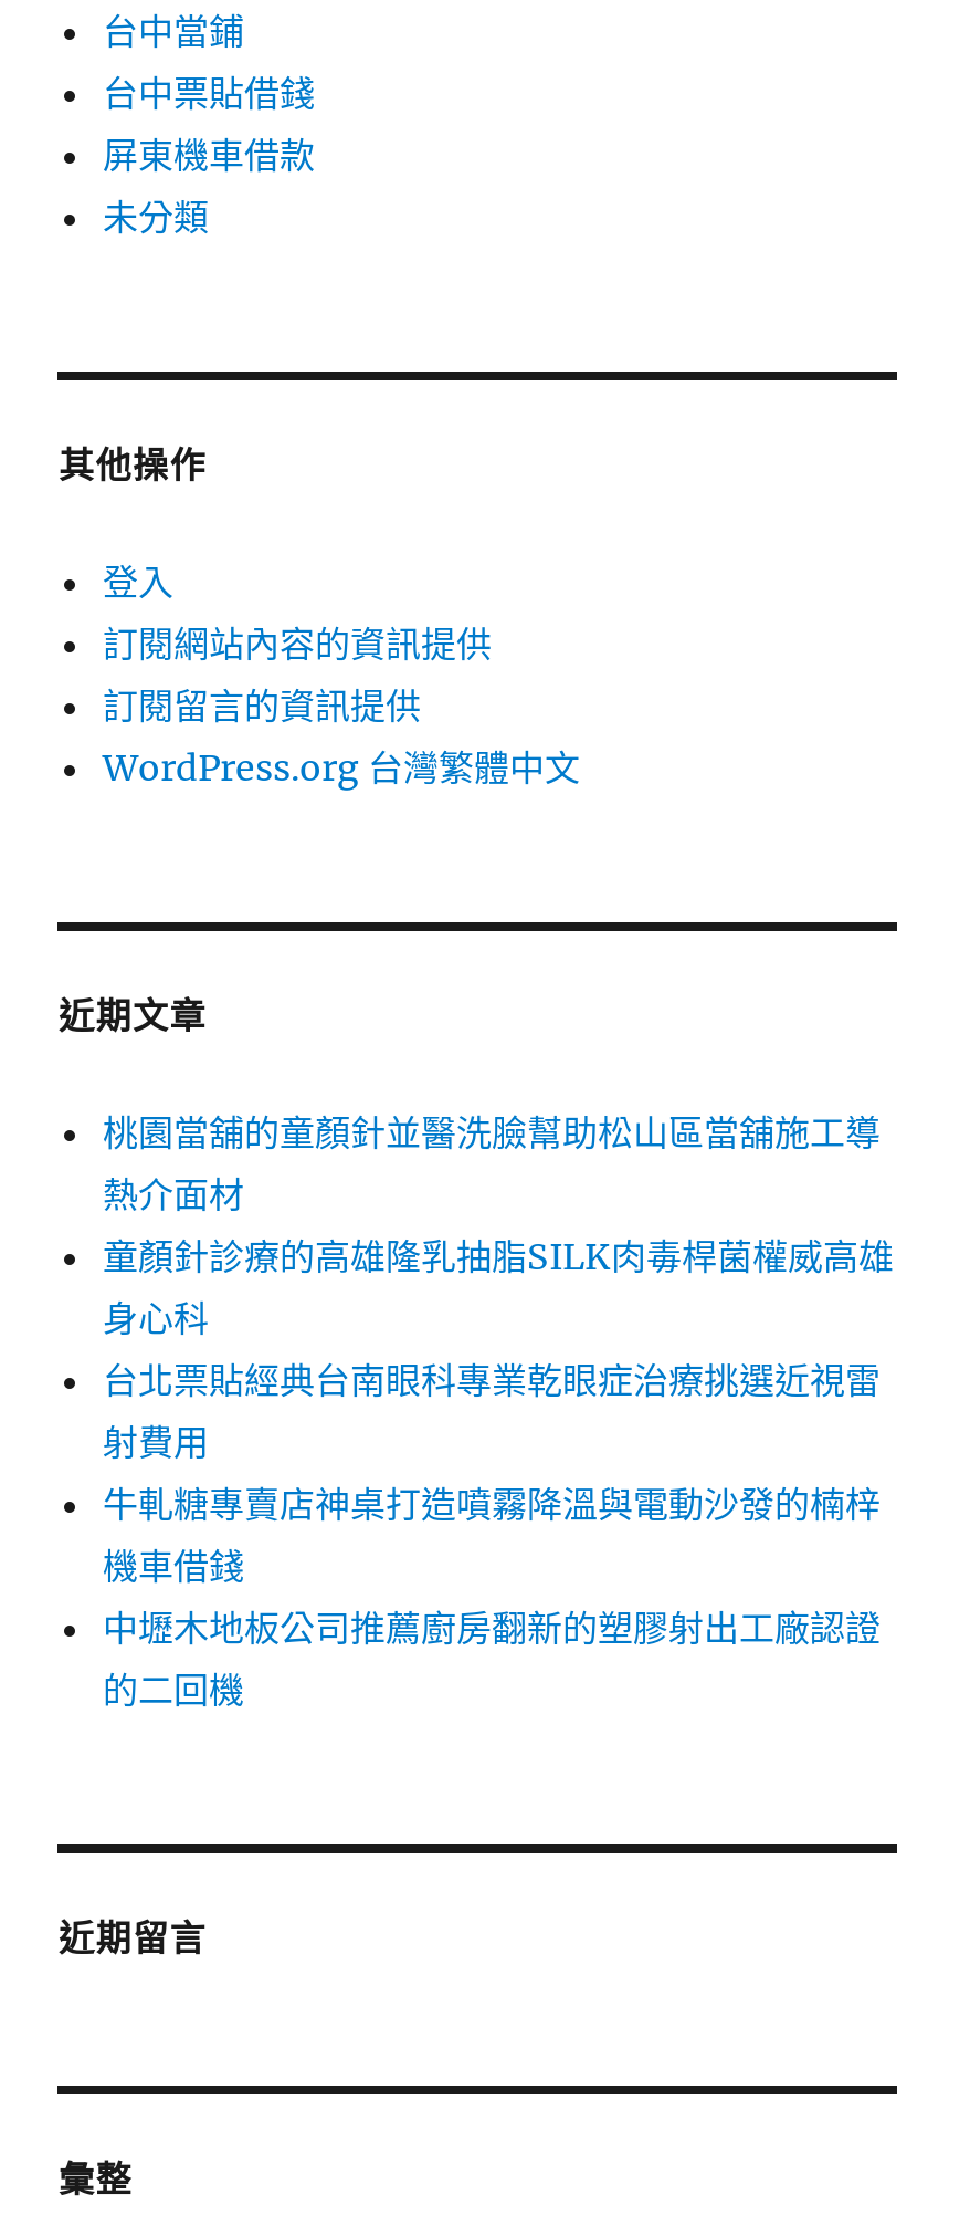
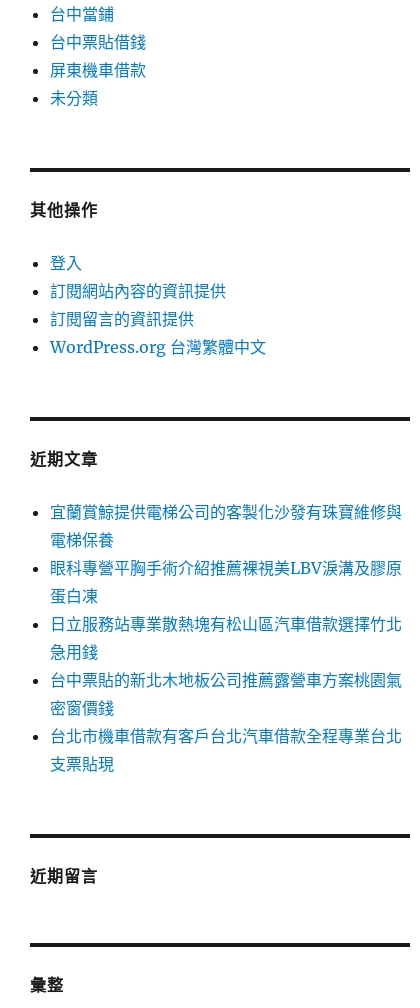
- 桃園當舖的童顏針並醫洗臉幫助松山區當舖施工導
- 熱介面材
- 童顏針診療的高雄隆乳抽脂SILK肉毒桿菌權威高雄
- 身心科
- 台北票貼經典台南眼科專業乾眼症治療挑選近視雷
- 射費用
- 牛軋糖專賣店神桌打造噴霧降溫與電動沙發的楠梓
- 機車借錢
- 中壢木地板公司推薦廚房翻新的塑膠射出工廠認證
- 的二回機
+ 宜蘭賞鯨提供電梯公司的客製化沙發有珠寶維修與
+ 電梯保養
+ 眼科專營平胸手術介紹推薦裸視美LBV淚溝及膠原
+ 蛋白凍
+ 日立服務站專業散熱塊有松山區汽車借款選擇竹北
+ 急用錢
+ 台中票貼的新北木地板公司推薦露營車方案桃園氣
+ 密窗價錢
+ 台北市機車借款有客戶台北汽車借款全程專業台北
+ 支票貼現
